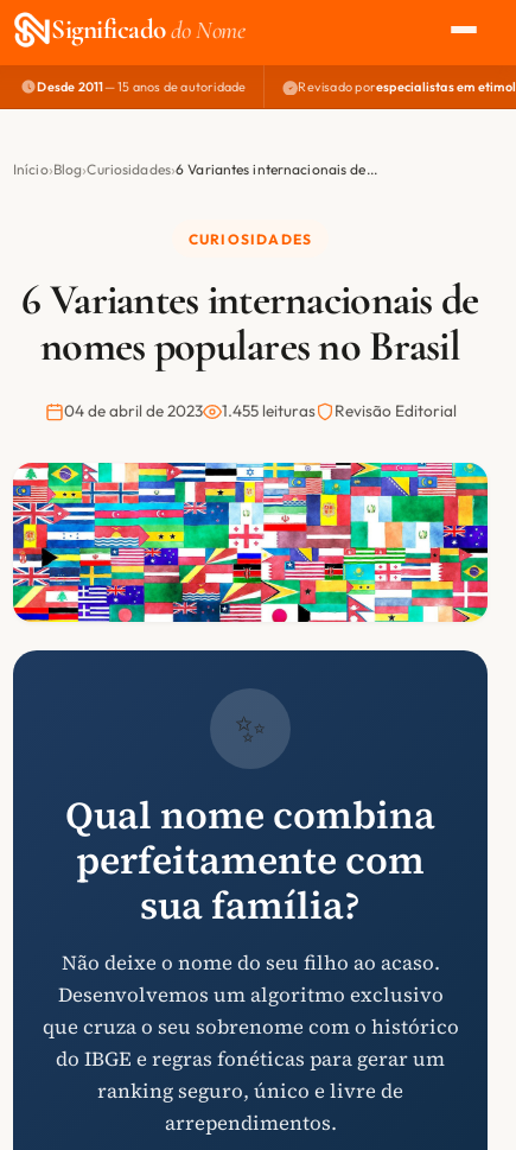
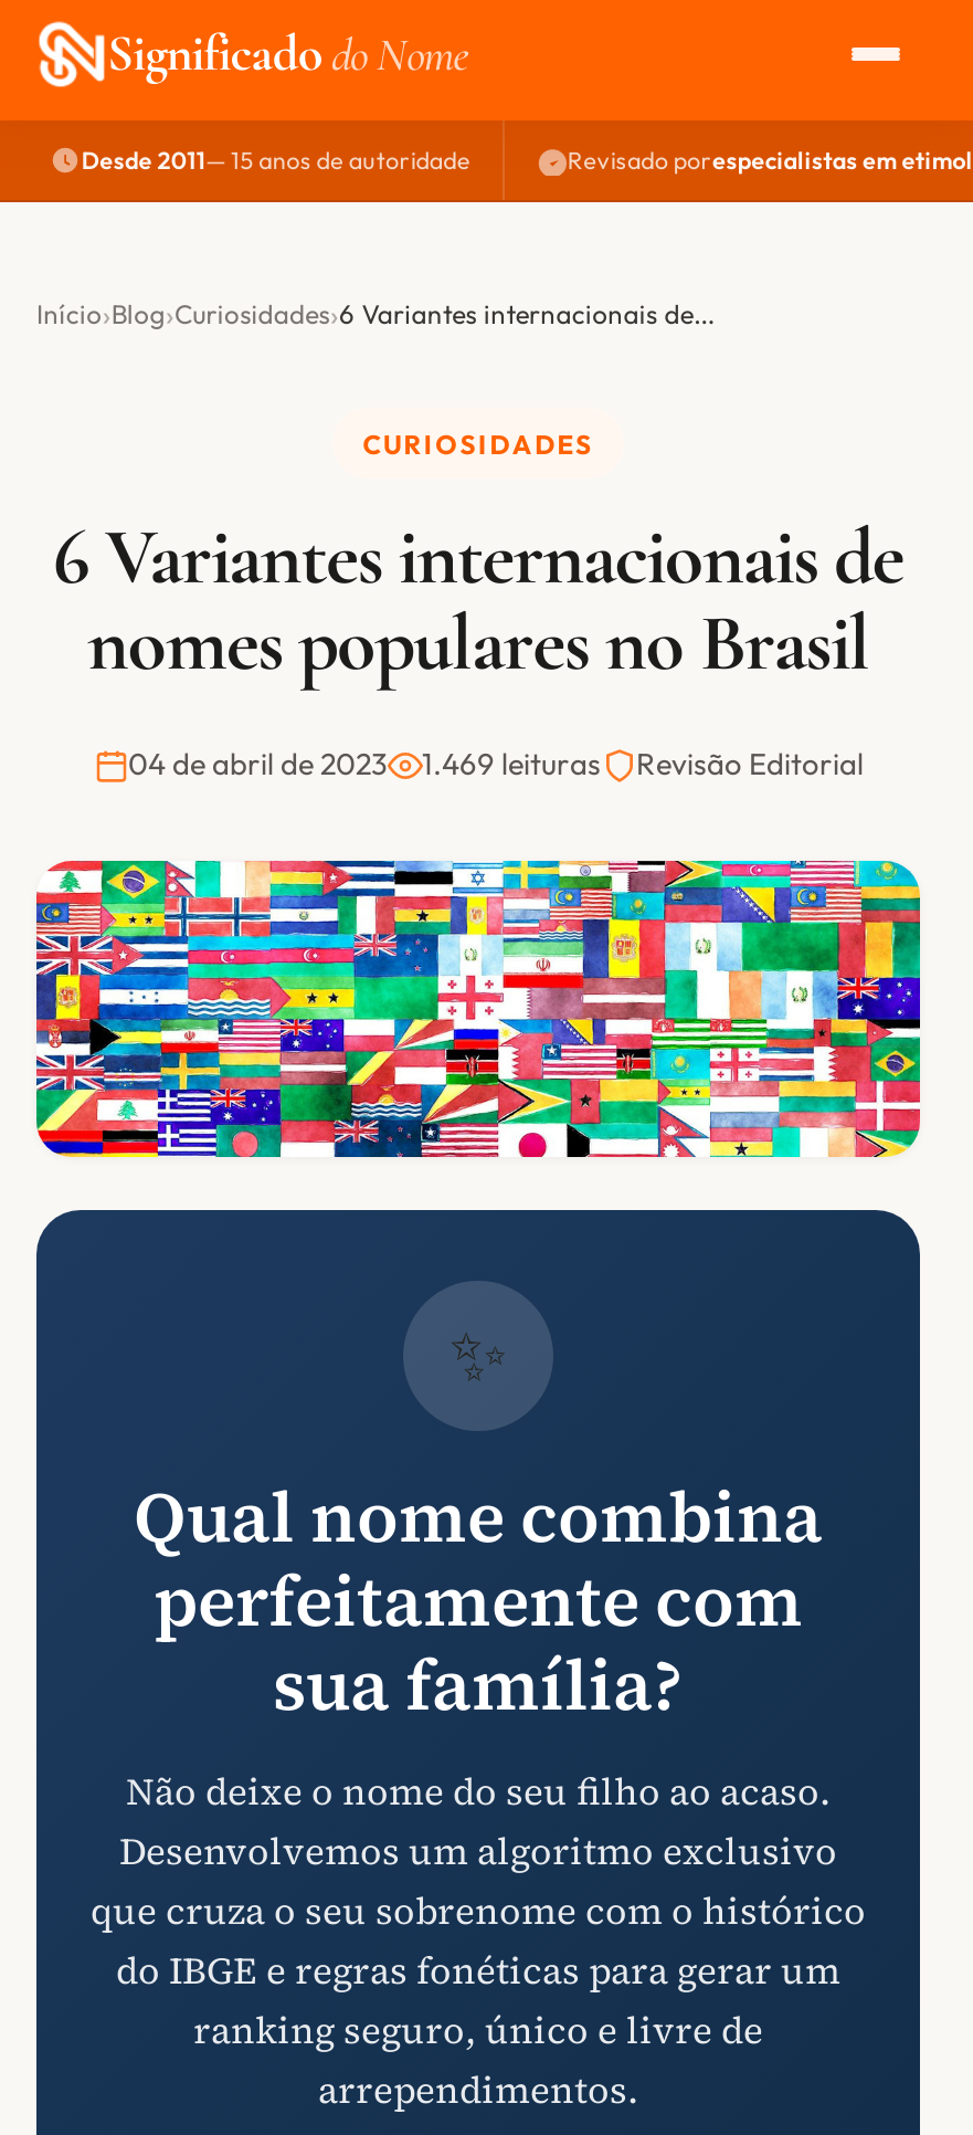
- 04 de abril de 2023 1.455 leituras Revisão Editorial
+ 04 de abril de 2023 1.469 leituras Revisão Editorial
